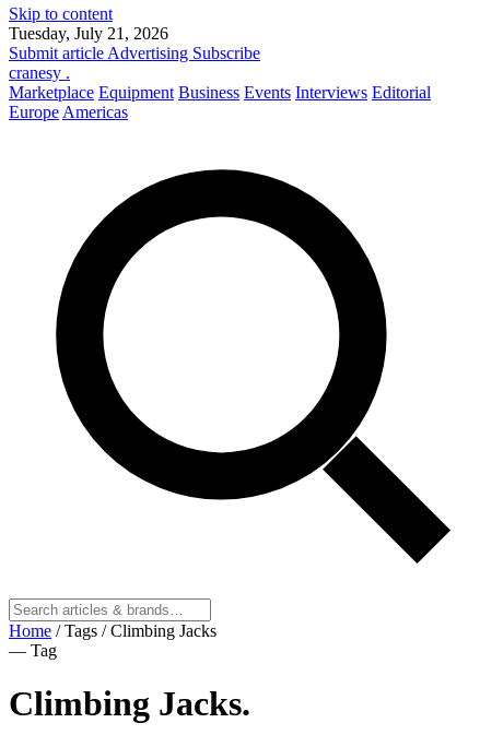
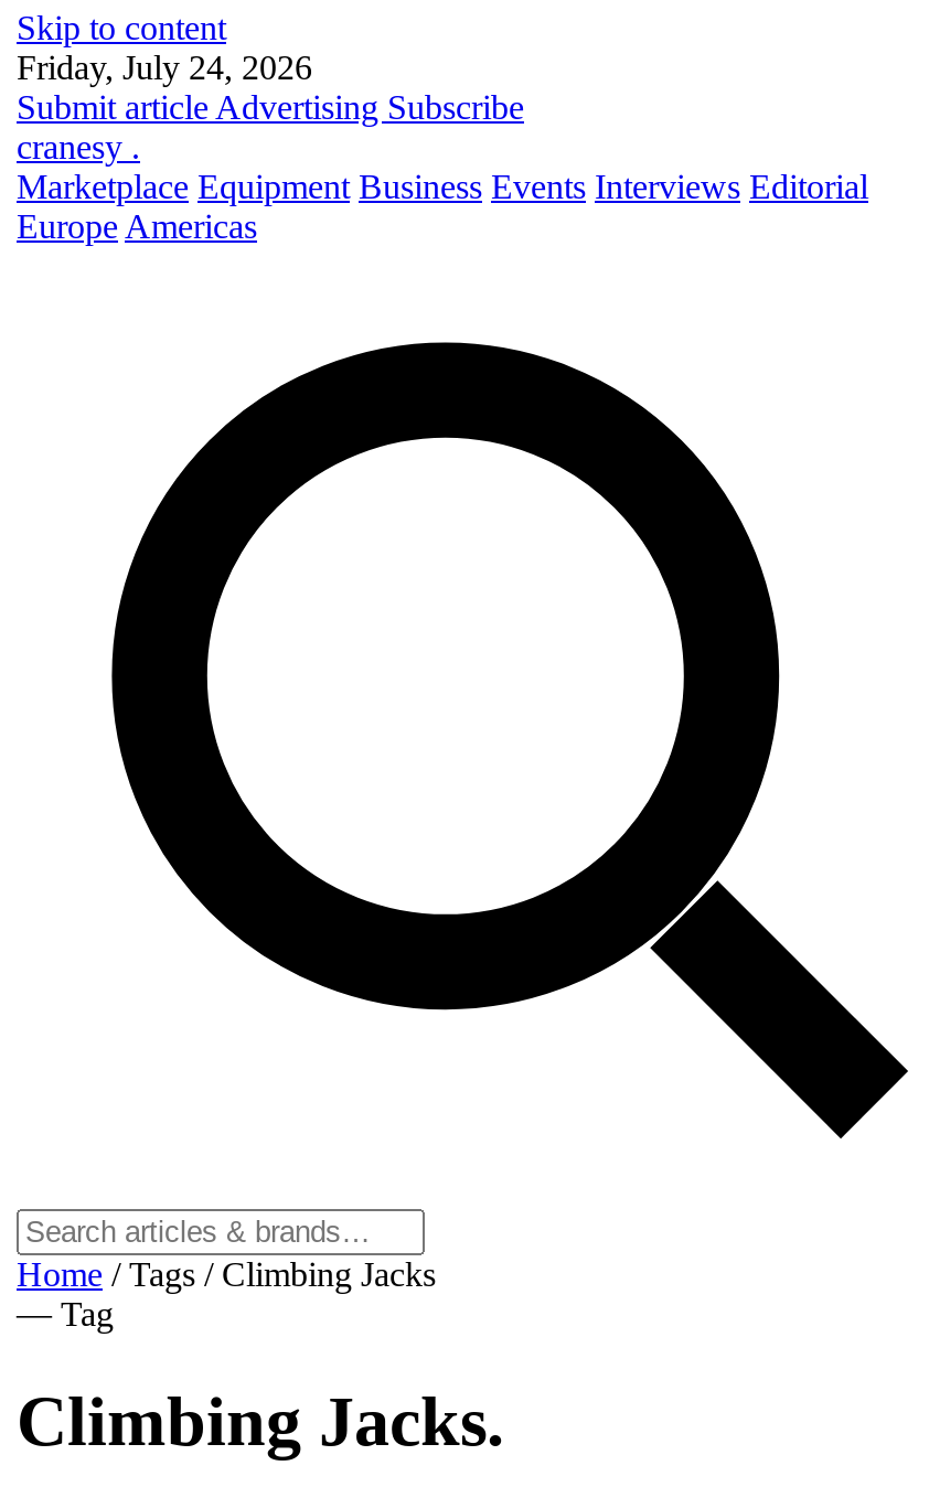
- Tuesday, July 21, 2026
+ Friday, July 24, 2026
